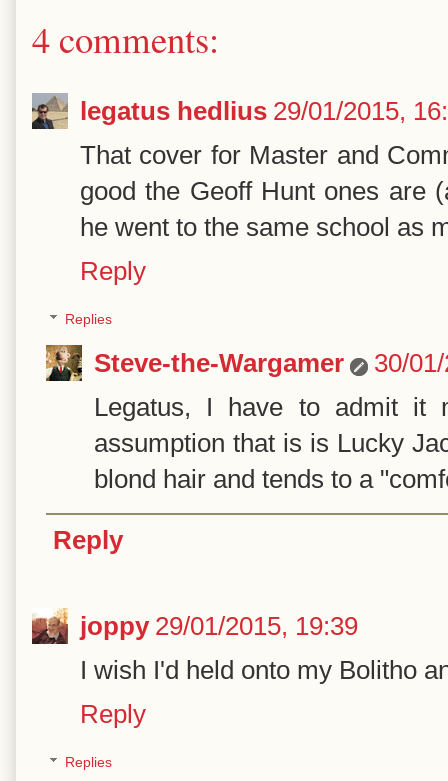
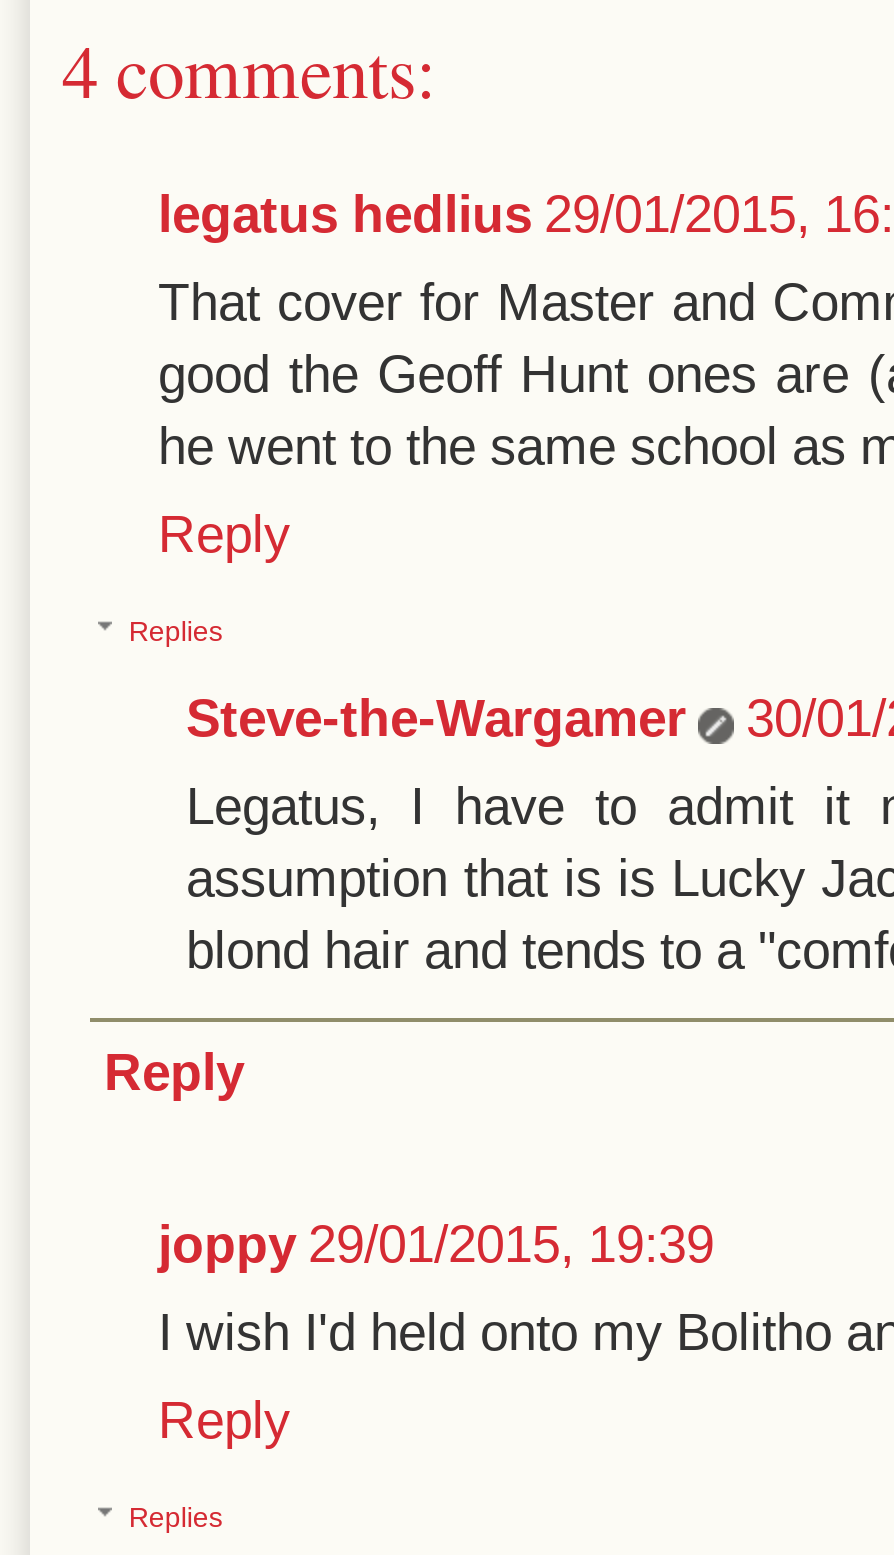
- [image]

- [image]

- [image]
